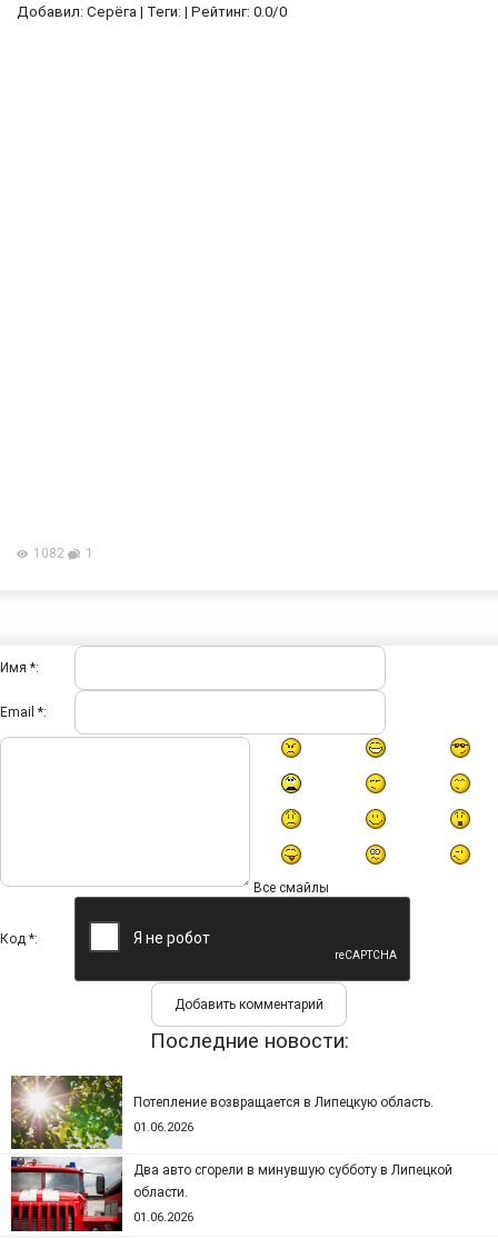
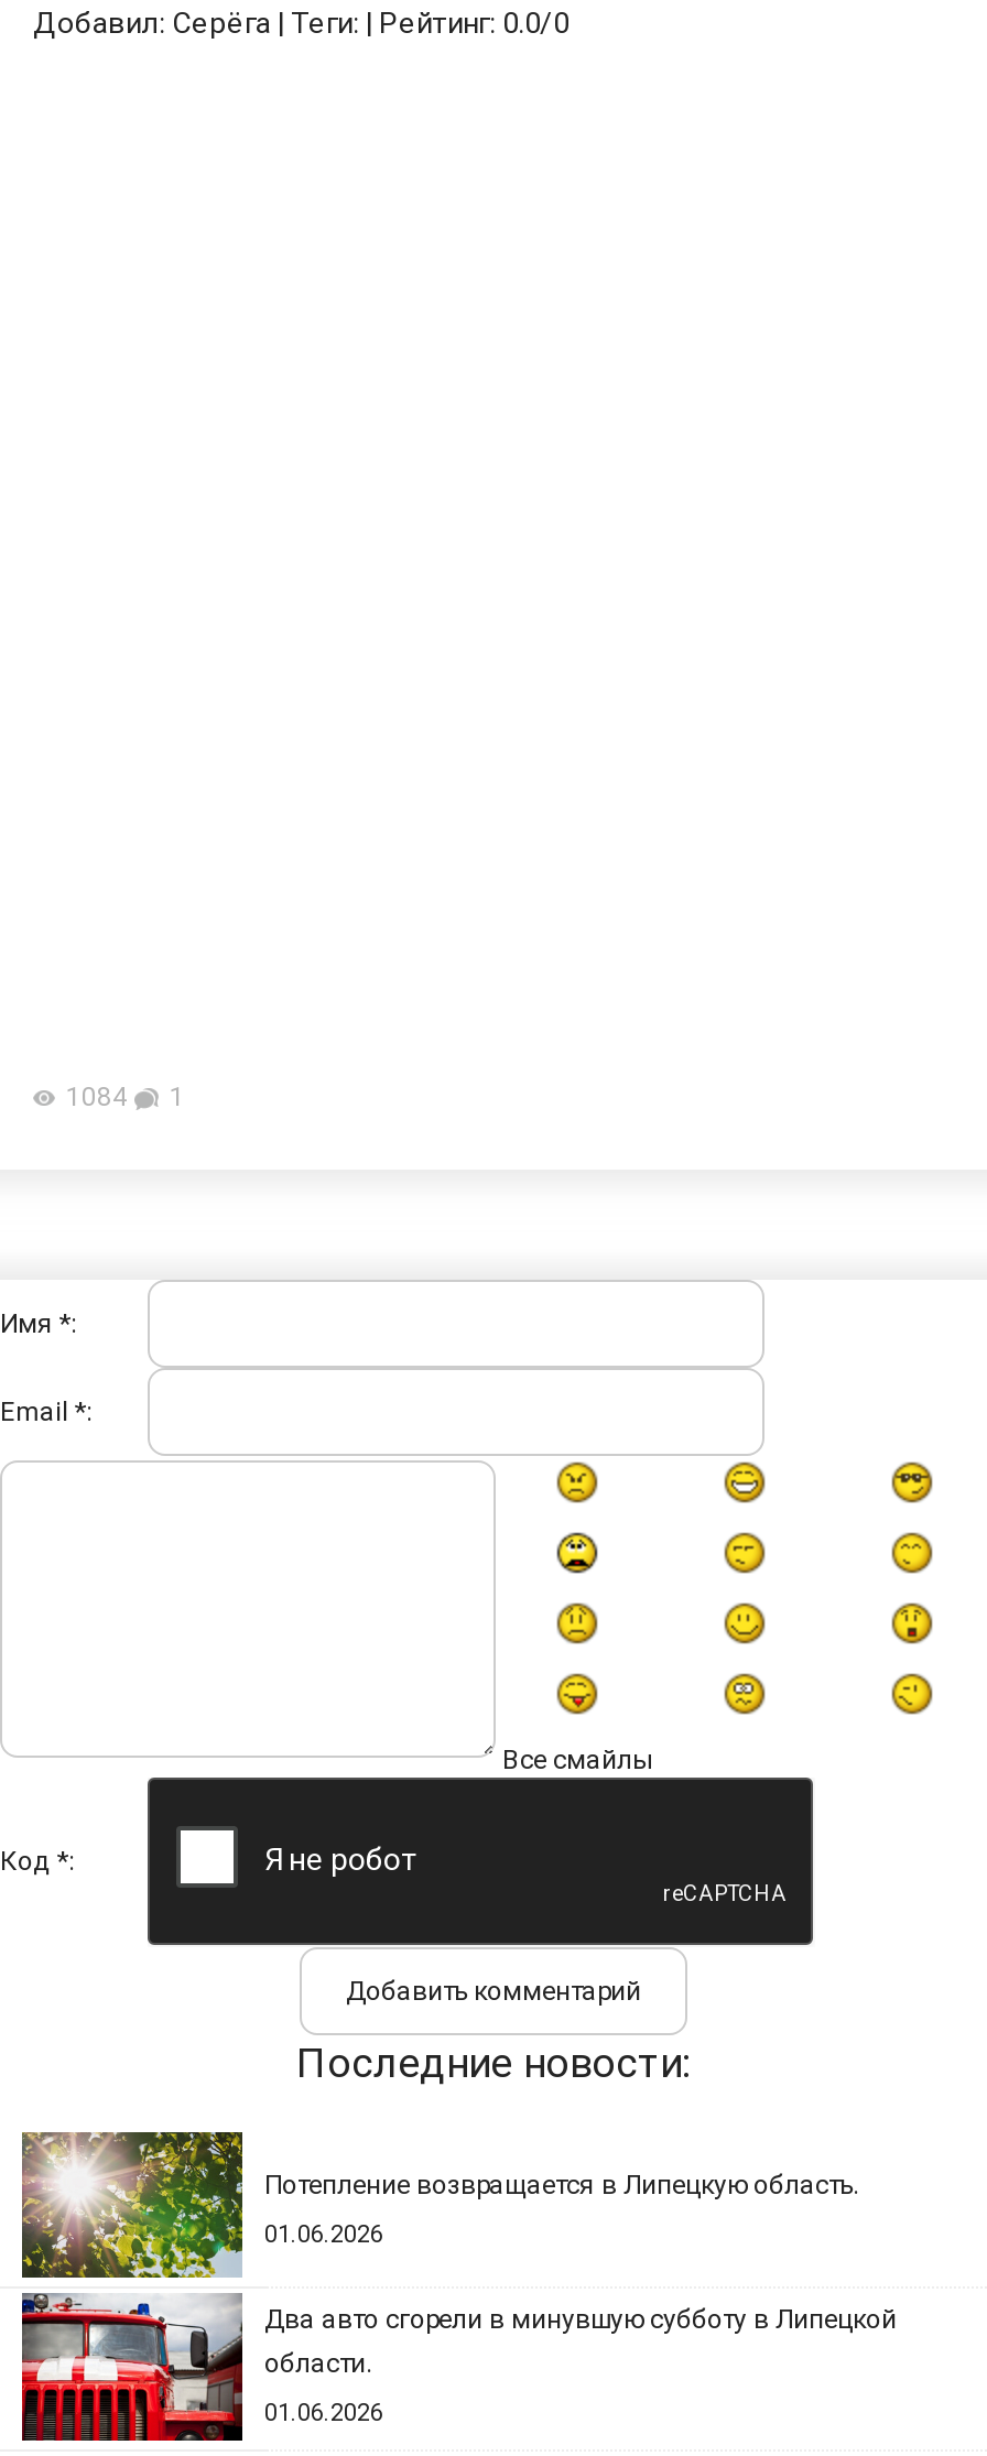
- 1082 1
+ 1084 1
